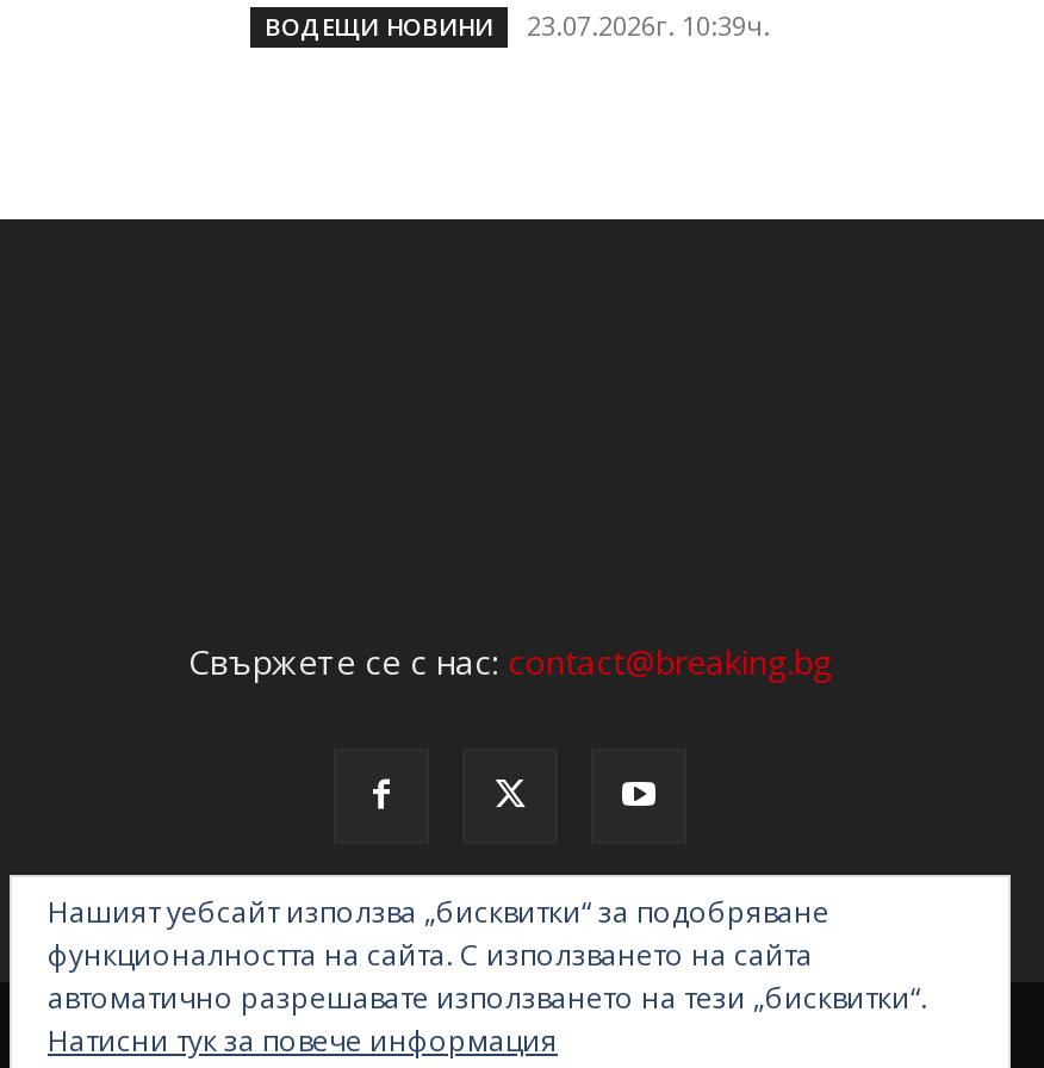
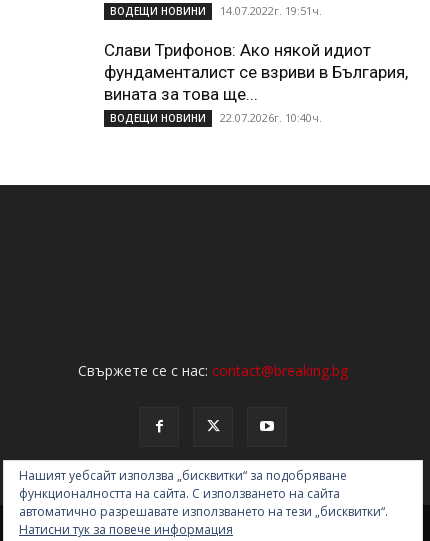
- 23.07.2026г. 10:39ч.
+ 14.07.2022г. 19:51ч.
+ Слави Трифонов: Ако някой идиот
+ фундаменталист се взриви в България,
+ вината за това ще...
+ ВОДЕЩИ НОВИНИ
+ 22.07.2026г. 10:40ч.
